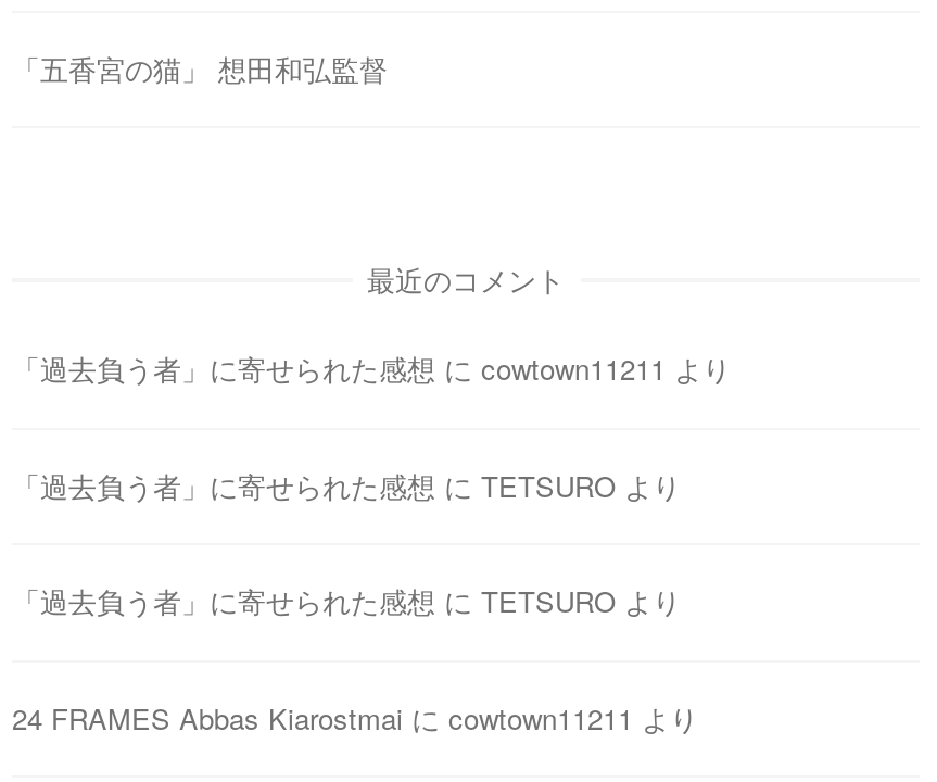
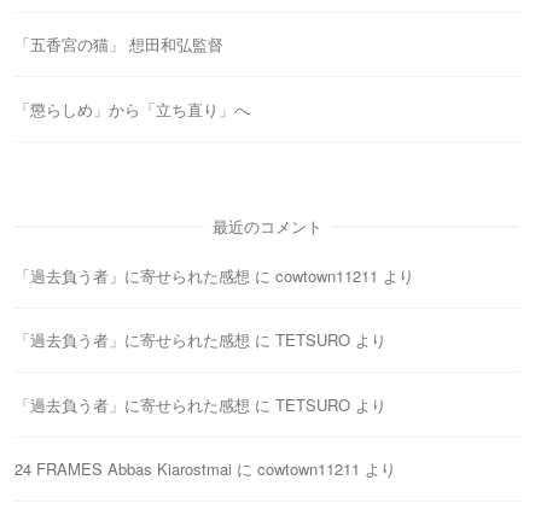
+ 「懲らしめ」から「立ち直り」へ
